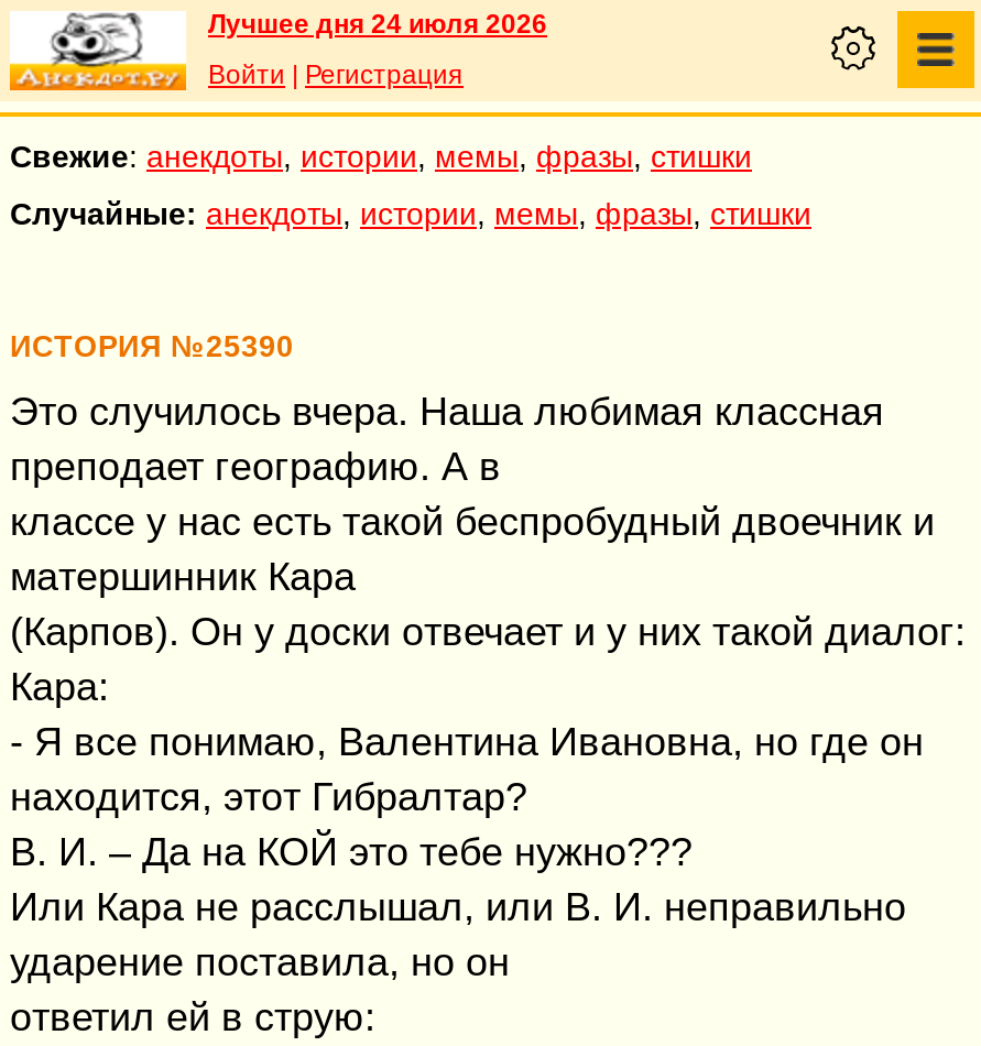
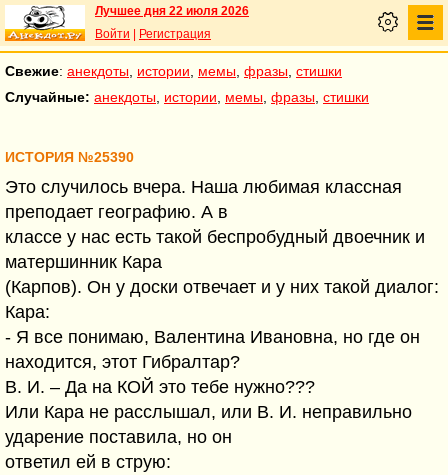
- Лучшее дня 24 июля 2026
+ Лучшее дня 22 июля 2026
